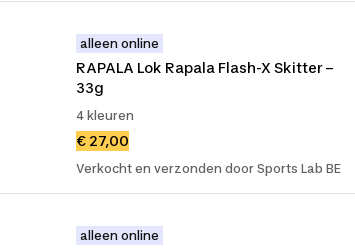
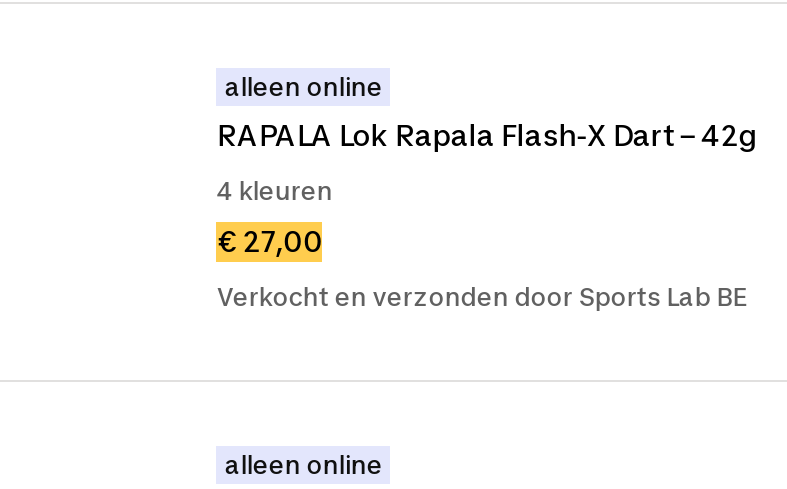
- RAPALA Lok Rapala Flash-X Skitter –
- 33g
+ RAPALA Lok Rapala Flash-X Dart – 42g

moved up: 4 kleuren | € 27,00 | Verkocht en verzonden door Sports Lab BE
